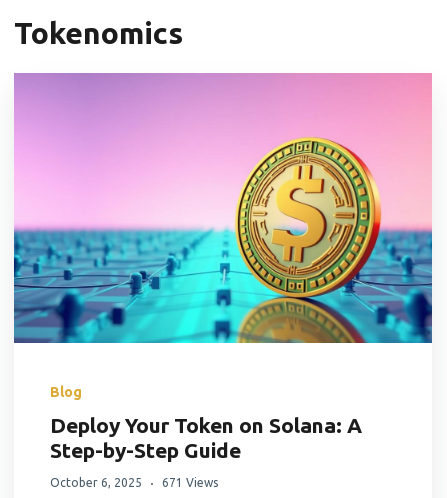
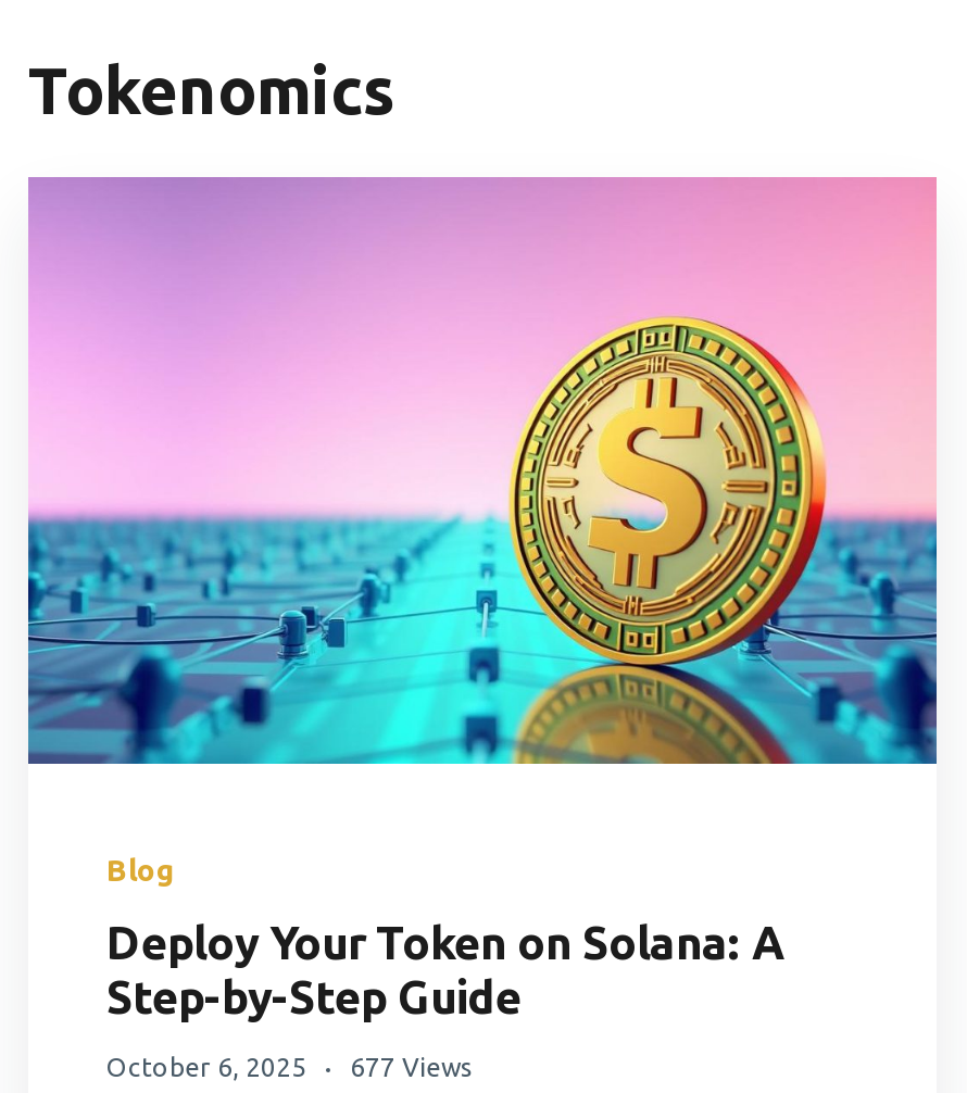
- October 6, 2025 671 Views
+ October 6, 2025 677 Views
